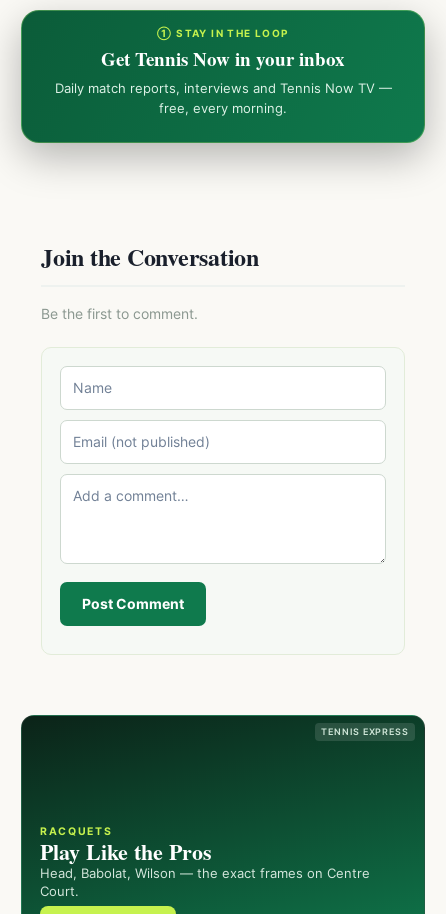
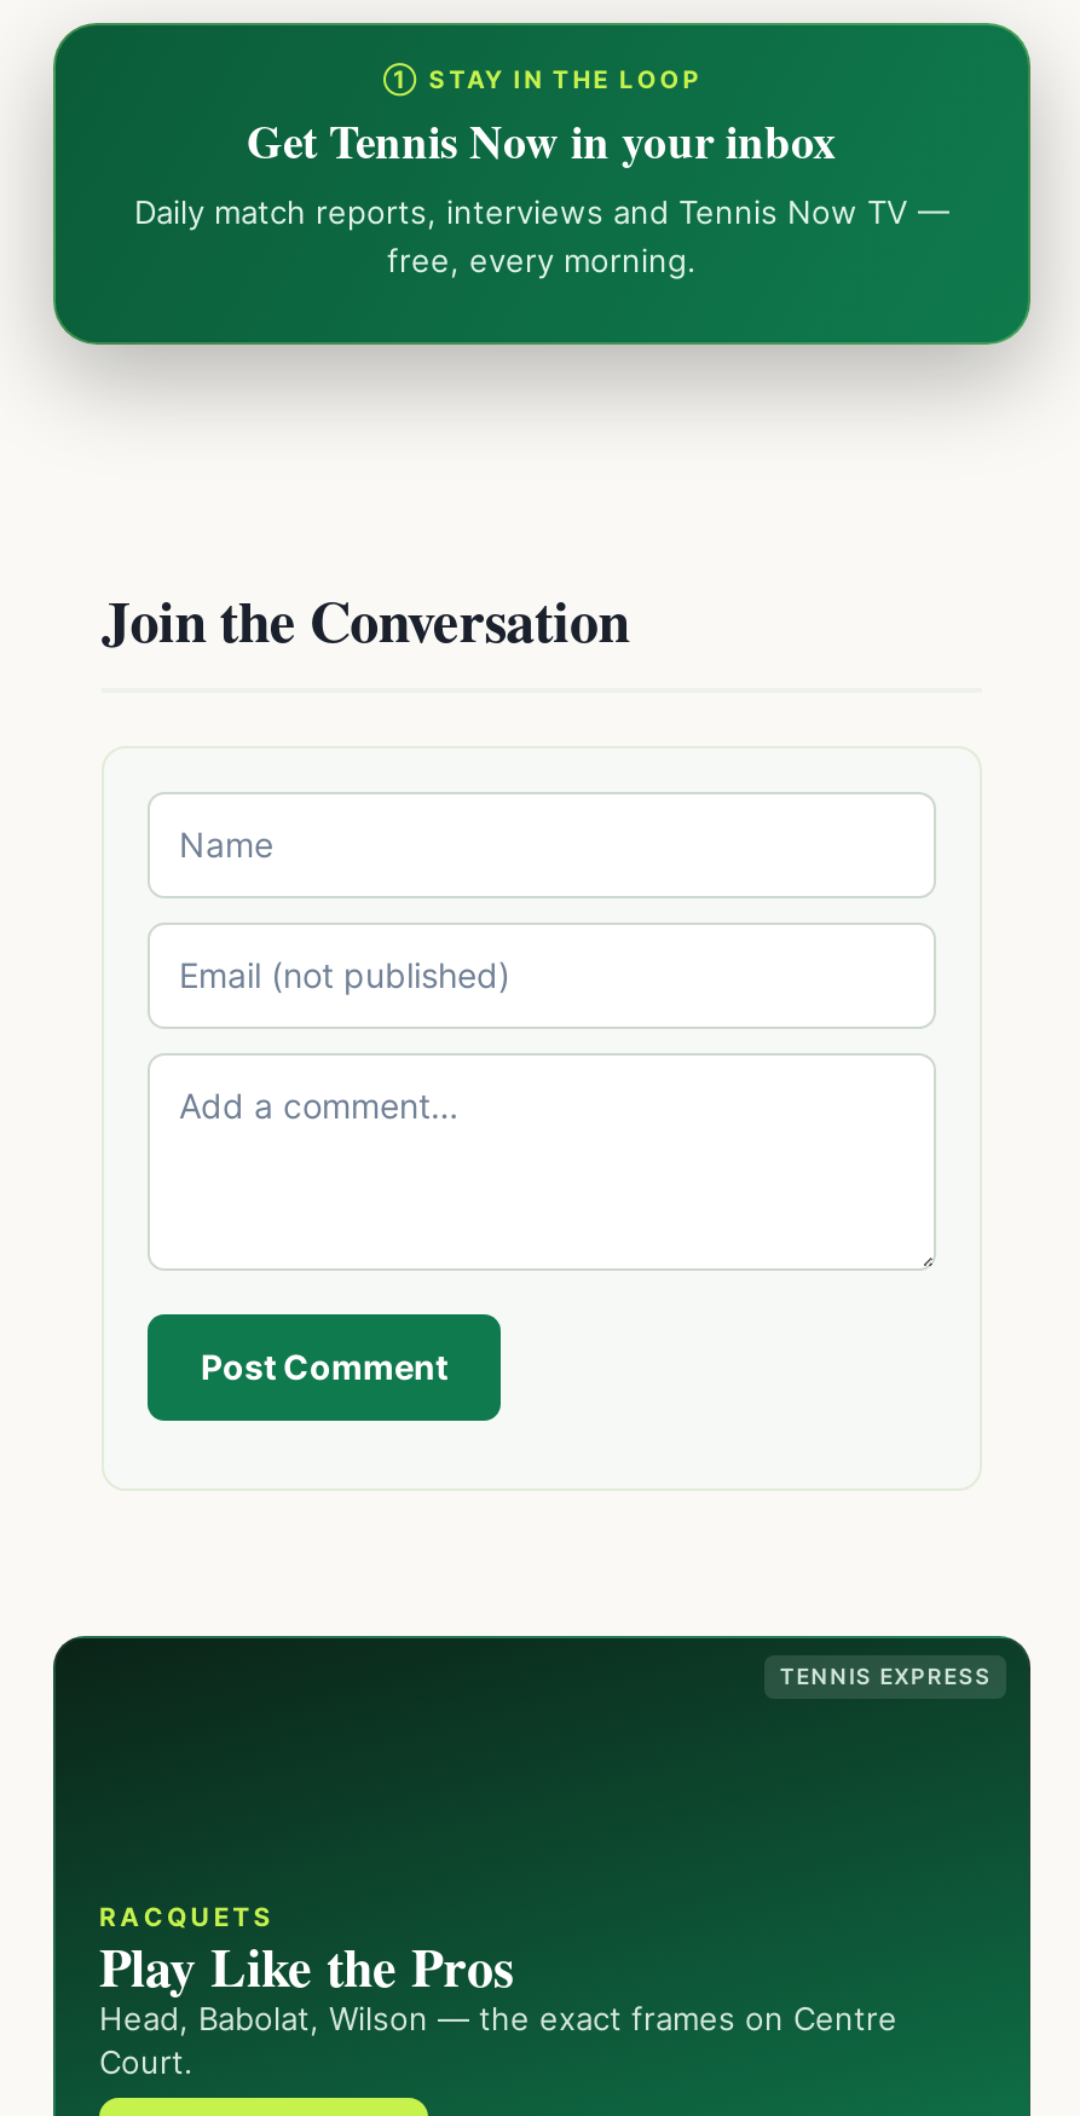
- Be the first to comment.
